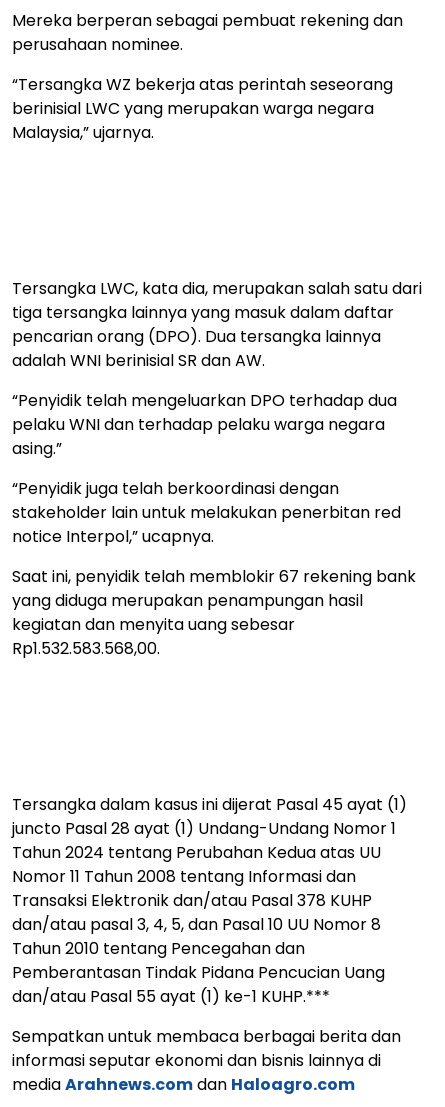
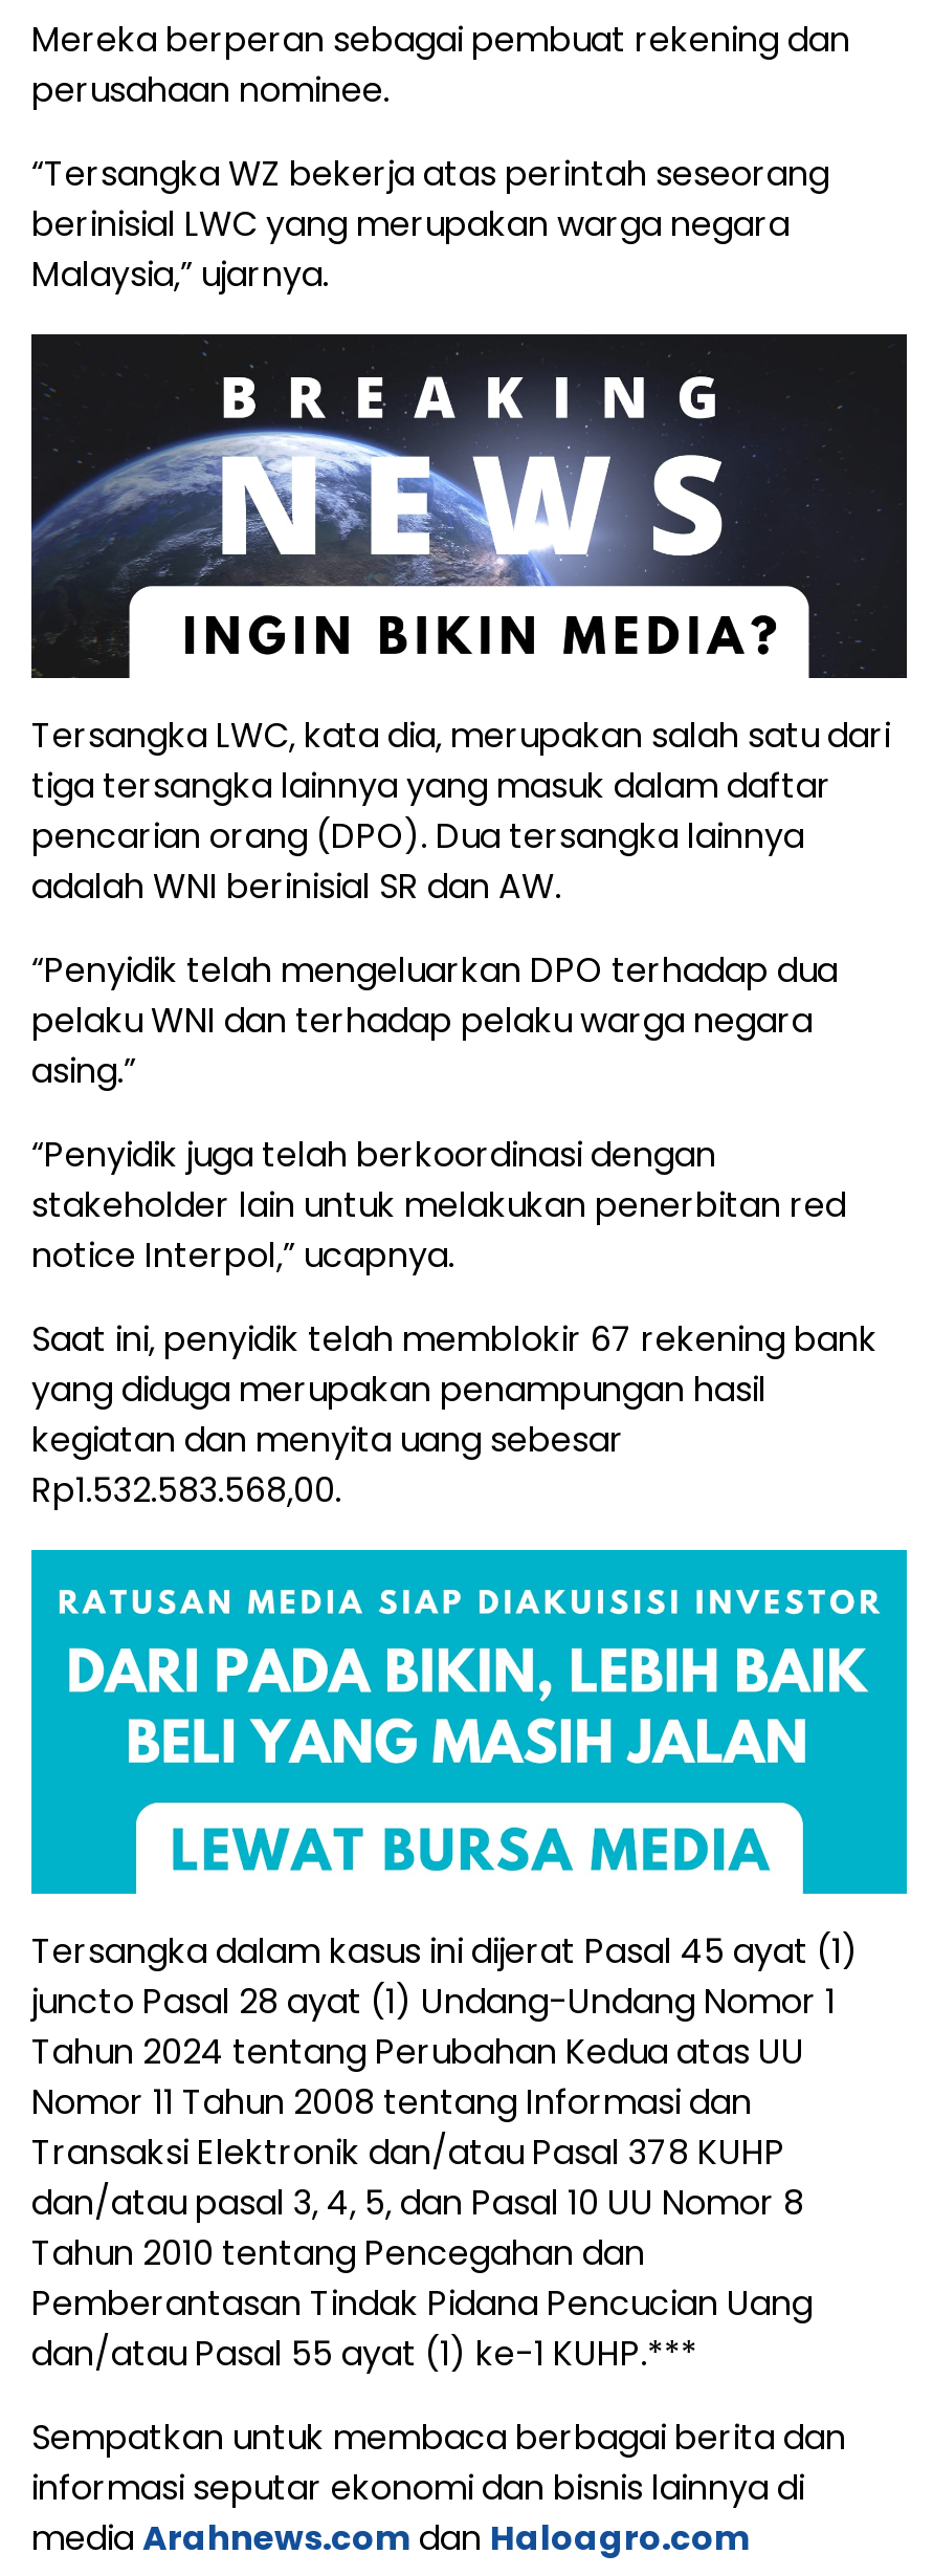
+ [image]

+ [image]
